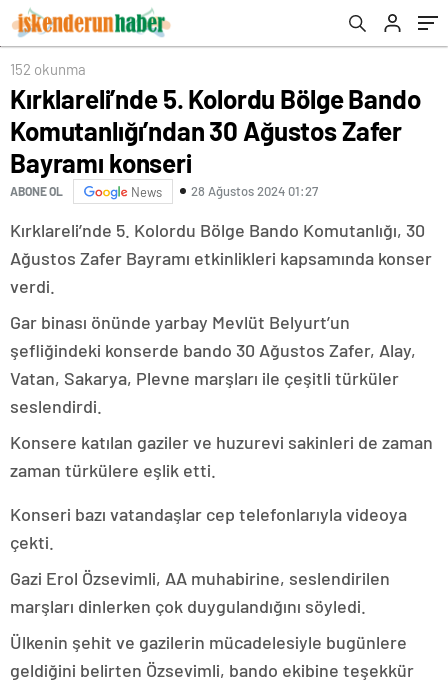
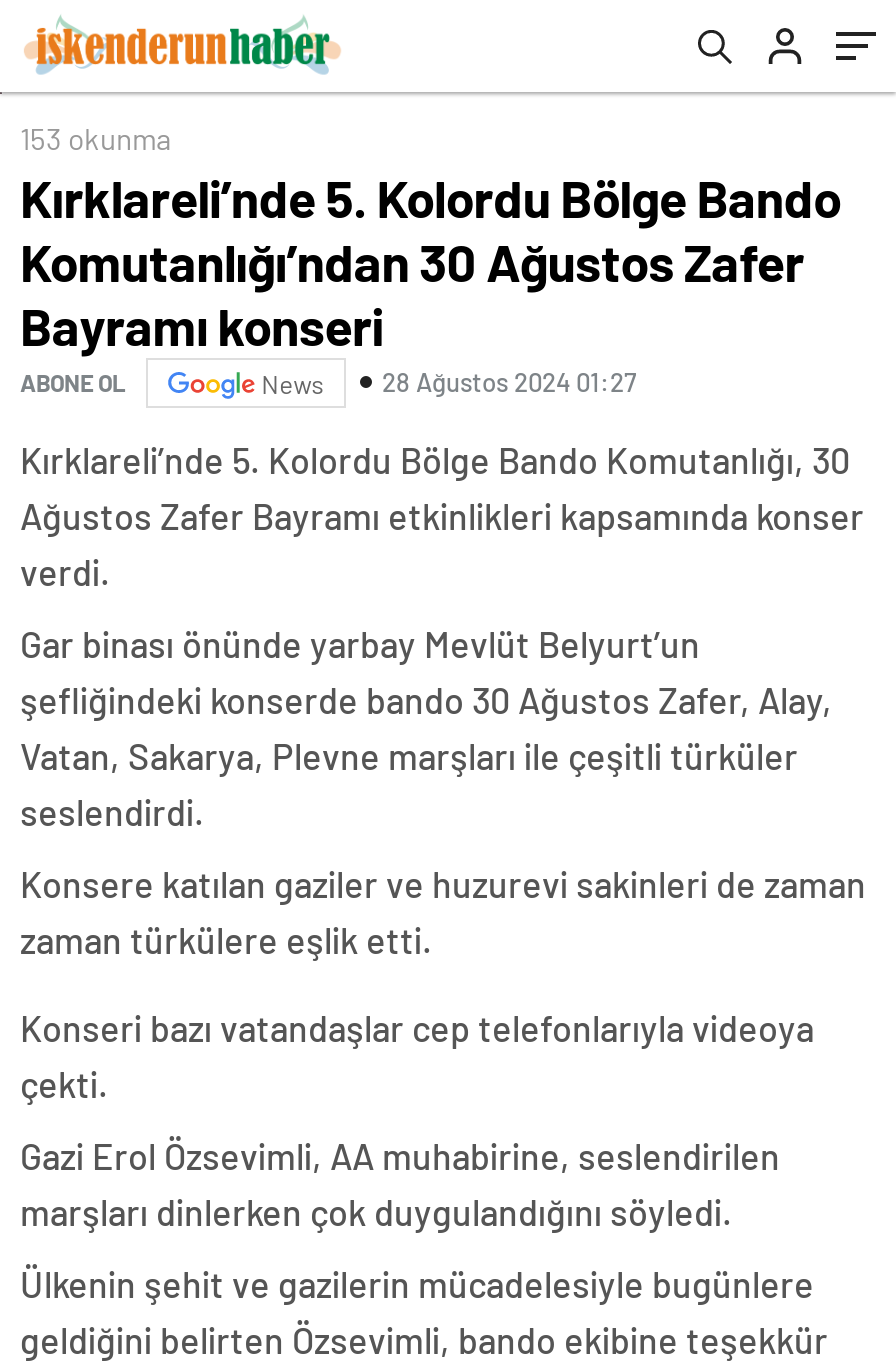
- 152 okunma
+ 153 okunma
